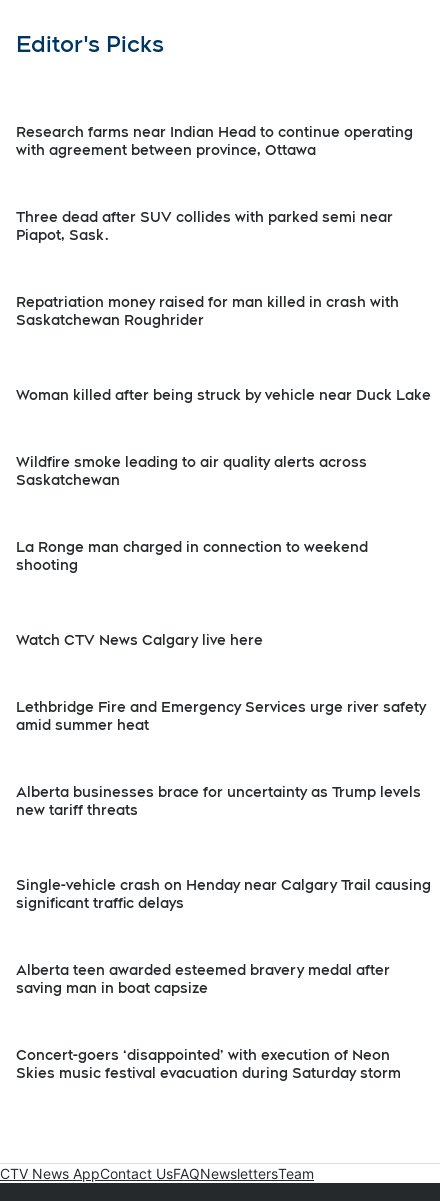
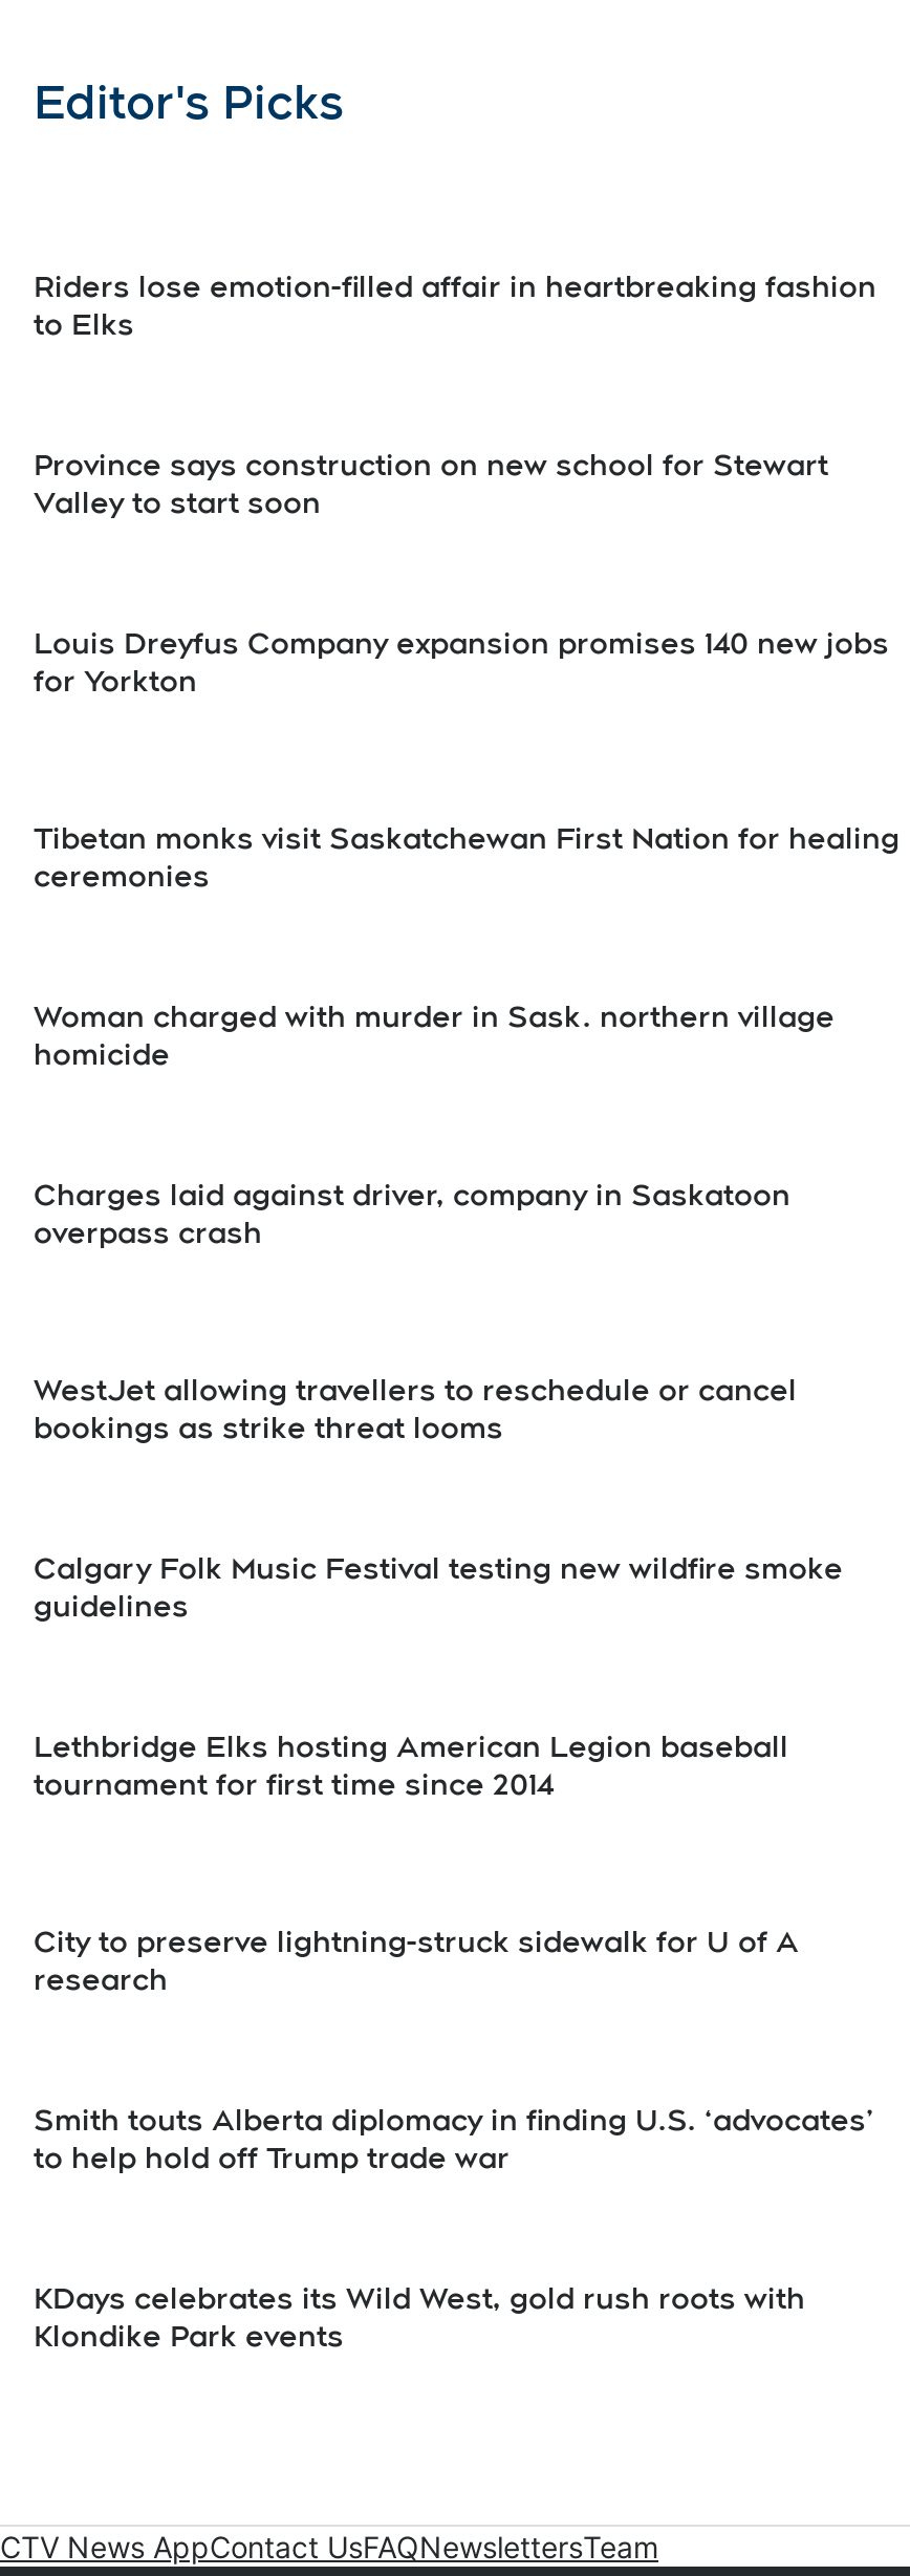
- Research farms near Indian Head to continue operating
- with agreement between province, Ottawa
+ Riders lose emotion-filled affair in heartbreaking fashion
+ to Elks

- Three dead after SUV collides with parked semi near
- Piapot, Sask.
+ Province says construction on new school for Stewart
+ Valley to start soon

- Repatriation money raised for man killed in crash with
- Saskatchewan Roughrider
+ Louis Dreyfus Company expansion promises 140 new jobs
+ for Yorkton

- Woman killed after being struck by vehicle near Duck Lake
+ Tibetan monks visit Saskatchewan First Nation for healing
+ ceremonies

- Wildfire smoke leading to air quality alerts across
- Saskatchewan
+ Woman charged with murder in Sask. northern village
+ homicide

- La Ronge man charged in connection to weekend
- shooting
+ Charges laid against driver, company in Saskatoon
+ overpass crash

- Watch CTV News Calgary live here
+ WestJet allowing travellers to reschedule or cancel
+ bookings as strike threat looms

- Lethbridge Fire and Emergency Services urge river safety
- amid summer heat
+ Calgary Folk Music Festival testing new wildfire smoke
+ guidelines

- Alberta businesses brace for uncertainty as Trump levels
- new tariff threats
+ Lethbridge Elks hosting American Legion baseball
+ tournament for first time since 2014

- Single-vehicle crash on Henday near Calgary Trail causing
- significant traffic delays
+ City to preserve lightning-struck sidewalk for U of A
+ research

- Alberta teen awarded esteemed bravery medal after
- saving man in boat capsize
+ Smith touts Alberta diplomacy in finding U.S. ‘advocates’
+ to help hold off Trump trade war

- Concert-goers ‘disappointed’ with execution of Neon
- Skies music festival evacuation during Saturday storm
+ KDays celebrates its Wild West, gold rush roots with
+ Klondike Park events
